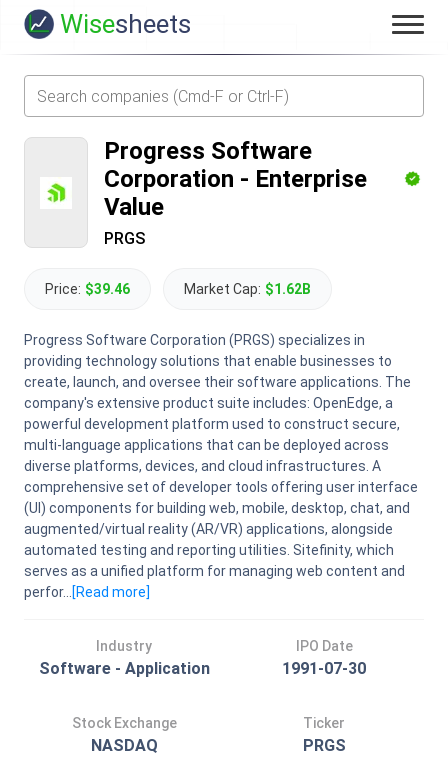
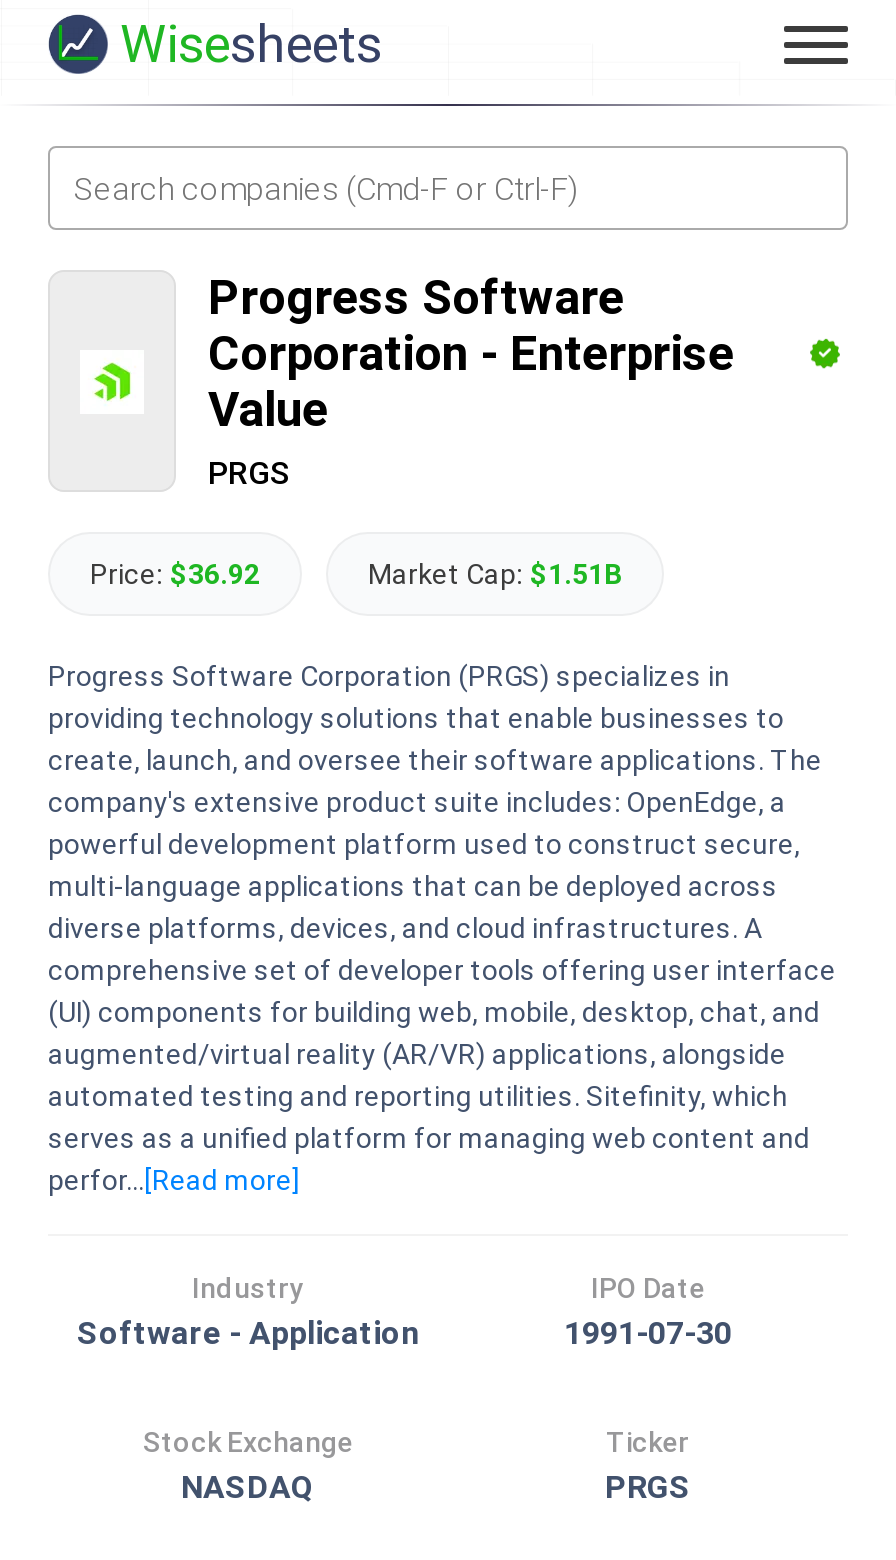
- Price: $39.46
+ Price: $36.92

- Market Cap: $1.62B
+ Market Cap: $1.51B
